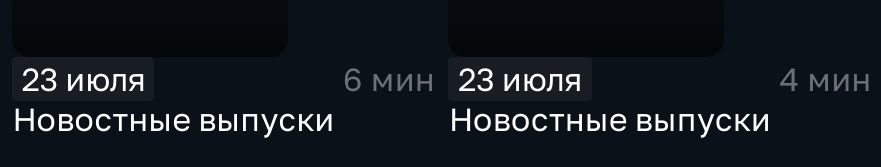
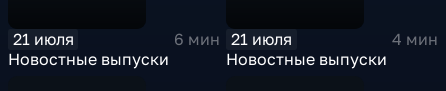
- 23 июля
+ 21 июля

- 6 мин 23 июля
+ 6 мин 21 июля
